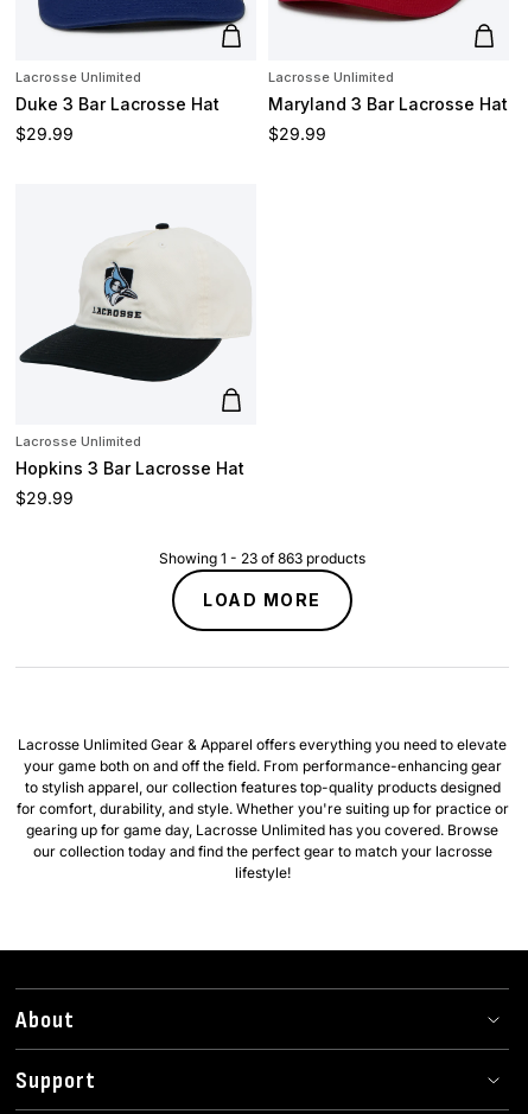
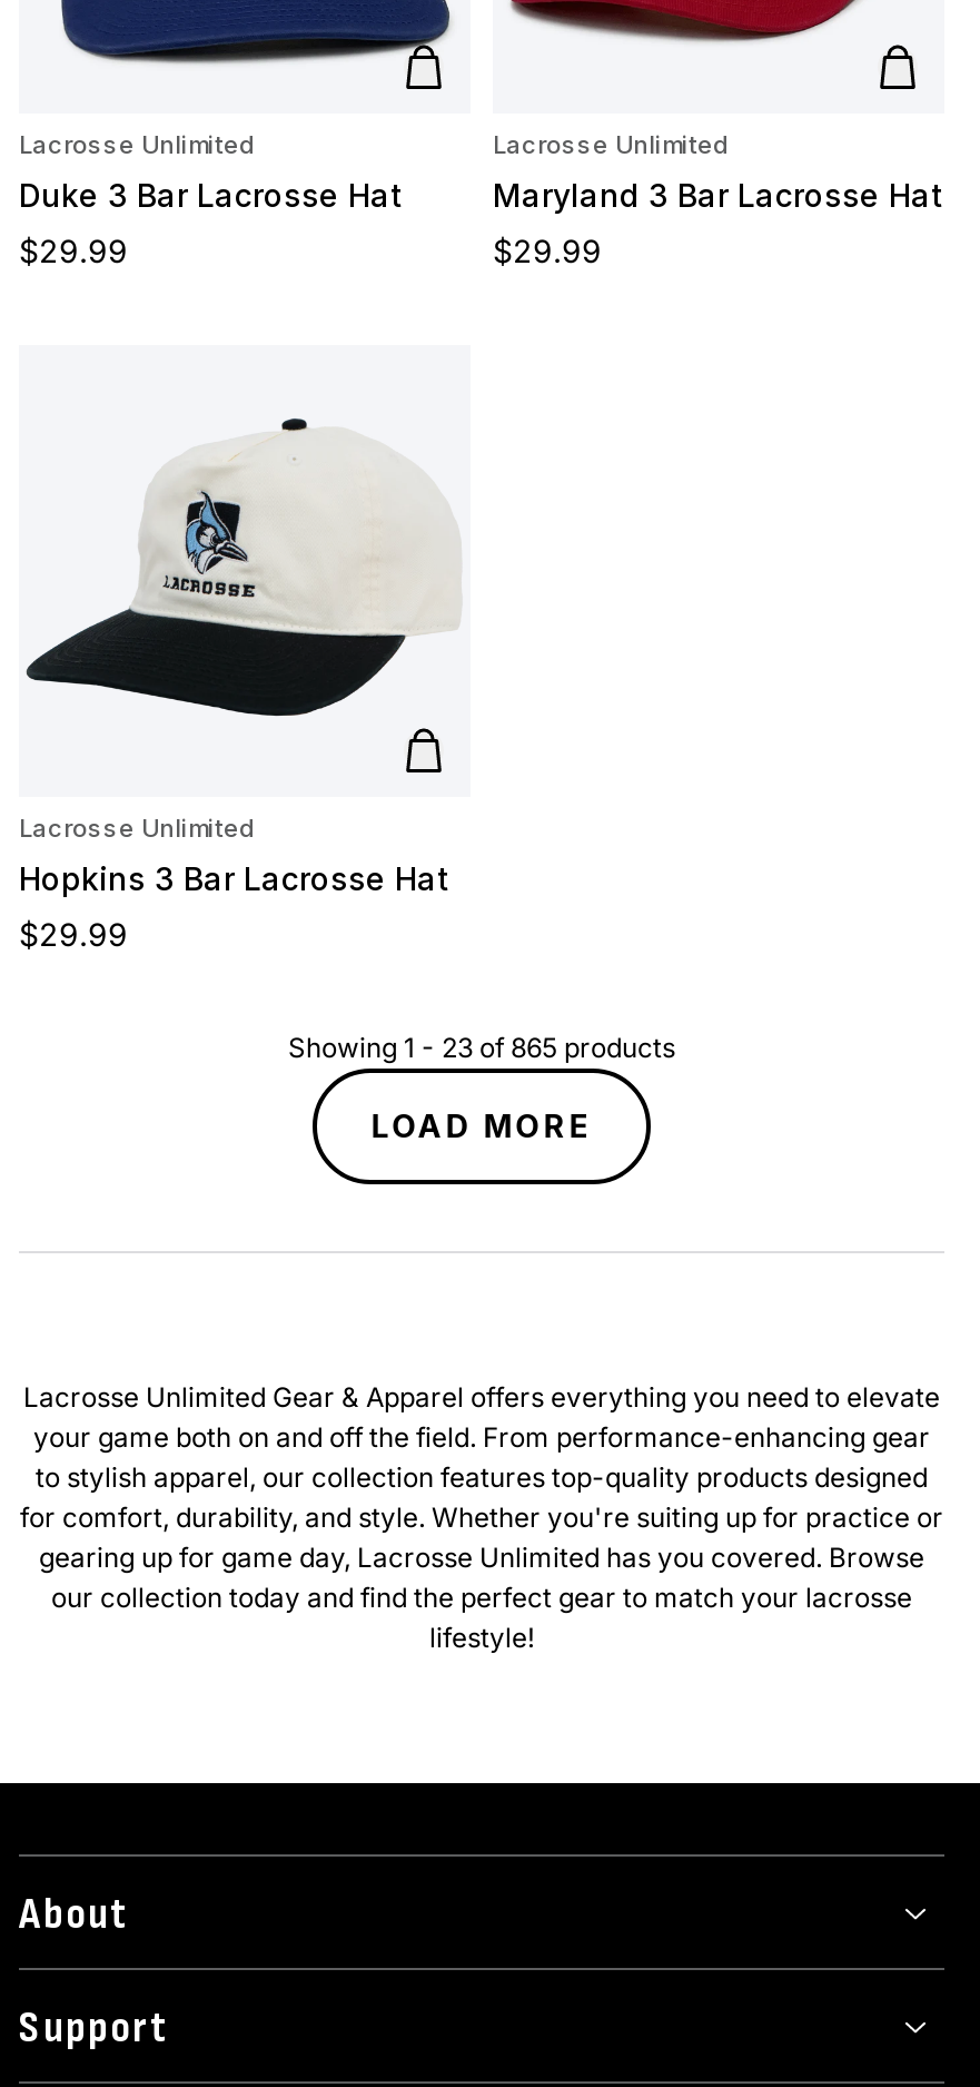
- Showing 1 - 23 of 863 products
+ Showing 1 - 23 of 865 products
